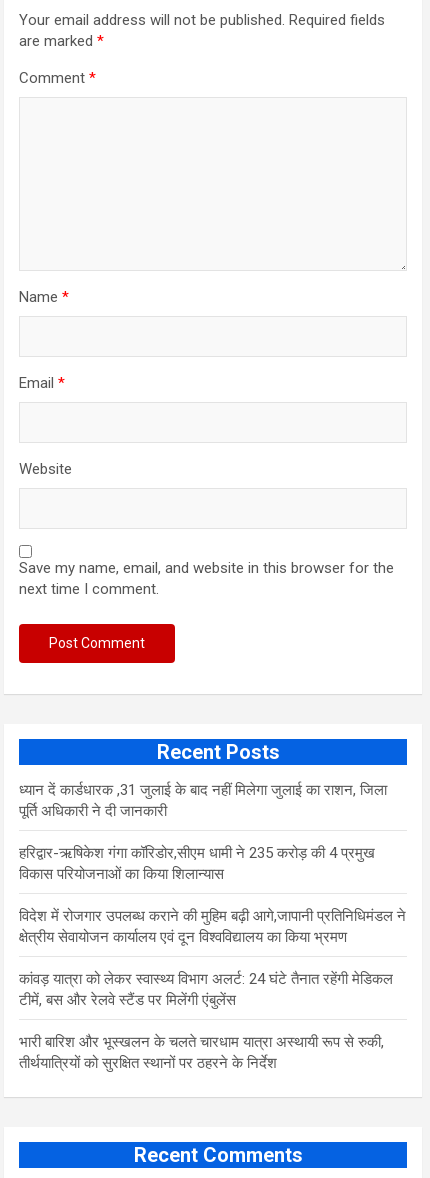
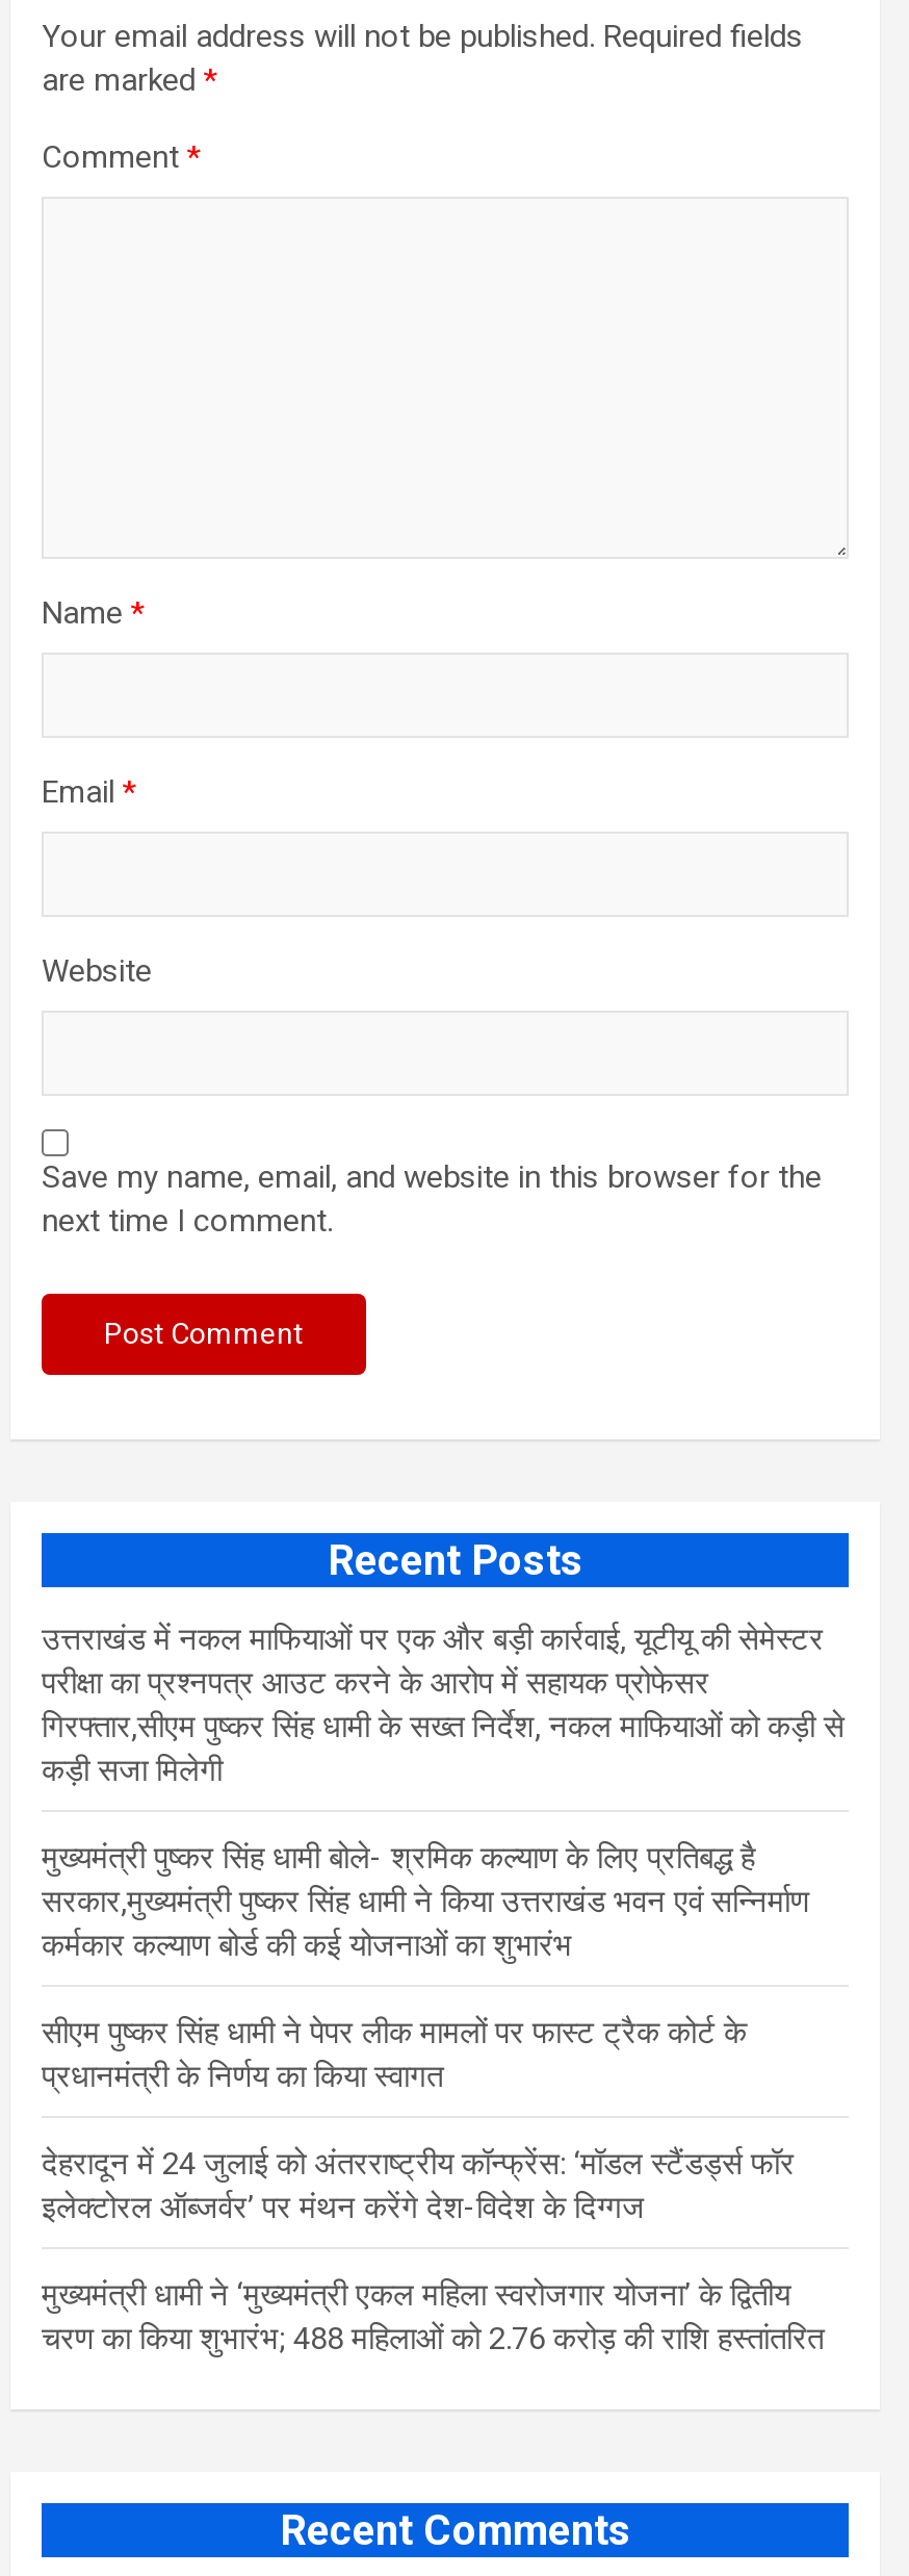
- ध्यान दें कार्डधारक ,31 जुलाई के बाद नहीं मिलेगा जुलाई का राशन, जिला
- पूर्ति अधिकारी ने दी जानकारी
+ उत्तराखंड में नकल माफियाओं पर एक और बड़ी कार्रवाई, यूटीयू की सेमेस्टर
+ परीक्षा का प्रश्नपत्र आउट करने के आरोप में सहायक प्रोफेसर
+ गिरफ्तार,सीएम पुष्कर सिंह धामी के सख्त निर्देश, नकल माफियाओं को कड़ी से
+ कड़ी सजा मिलेगी

- हरिद्वार-ऋषिकेश गंगा कॉरिडोर,सीएम धामी ने 235 करोड़ की 4 प्रमुख
- विकास परियोजनाओं का किया शिलान्यास
+ मुख्यमंत्री पुष्कर सिंह धामी बोले- श्रमिक कल्याण के लिए प्रतिबद्ध है
+ सरकार,मुख्यमंत्री पुष्कर सिंह धामी ने किया उत्तराखंड भवन एवं सन्निर्माण
+ कर्मकार कल्याण बोर्ड की कई योजनाओं का शुभारंभ

- विदेश में रोजगार उपलब्ध कराने की मुहिम बढ़ी आगे,जापानी प्रतिनिधिमंडल ने
- क्षेत्रीय सेवायोजन कार्यालय एवं दून विश्वविद्यालय का किया भ्रमण
+ सीएम पुष्कर सिंह धामी ने पेपर लीक मामलों पर फास्ट ट्रैक कोर्ट के
+ प्रधानमंत्री के निर्णय का किया स्वागत

- कांवड़ यात्रा को लेकर स्वास्थ्य विभाग अलर्ट: 24 घंटे तैनात रहेंगी मेडिकल
- टीमें, बस और रेलवे स्टैंड पर मिलेंगी एंबुलेंस
+ देहरादून में 24 जुलाई को अंतरराष्ट्रीय कॉन्फ्रेंस: ‘मॉडल स्टैंडर्ड्स फॉर
+ इलेक्टोरल ऑब्जर्वर’ पर मंथन करेंगे देश-विदेश के दिग्गज

- भारी बारिश और भूस्खलन के चलते चारधाम यात्रा अस्थायी रूप से रुकी,
- तीर्थयात्रियों को सुरक्षित स्थानों पर ठहरने के निर्देश
+ मुख्यमंत्री धामी ने ‘मुख्यमंत्री एकल महिला स्वरोजगार योजना’ के द्वितीय
+ चरण का किया शुभारंभ; 488 महिलाओं को 2.76 करोड़ की राशि हस्तांतरित
